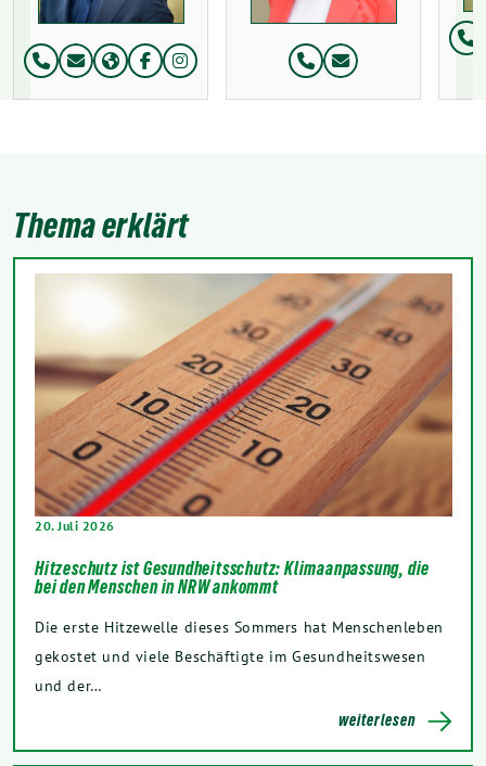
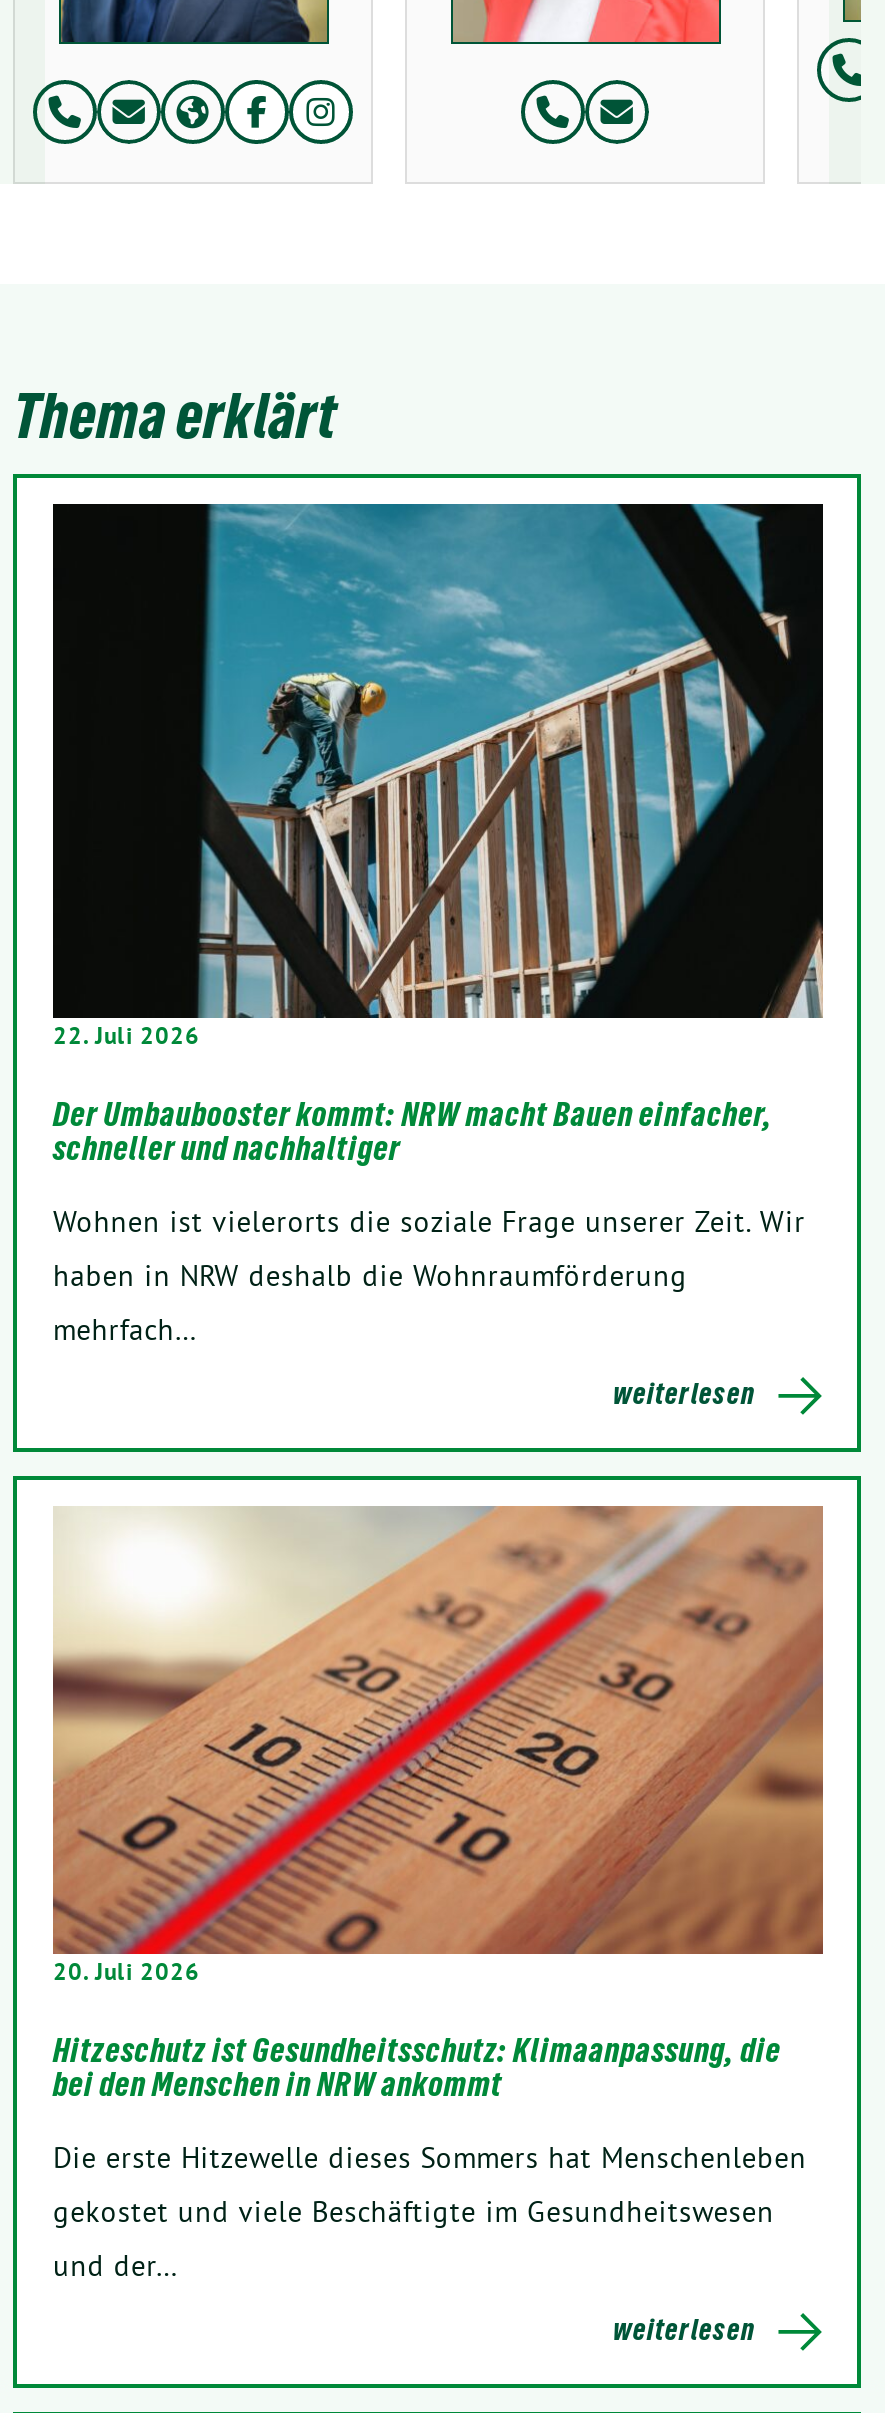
+ [image]
+ 22. Juli 2026
+ Der Umbaubooster kommt: NRW macht Bauen einfacher,
+ schneller und nachhaltiger
+ Wohnen ist vielerorts die soziale Frage unserer Zeit. Wir
+ haben in NRW deshalb die Wohnraumförderung
+ mehrfach…
+ weiterlesen
